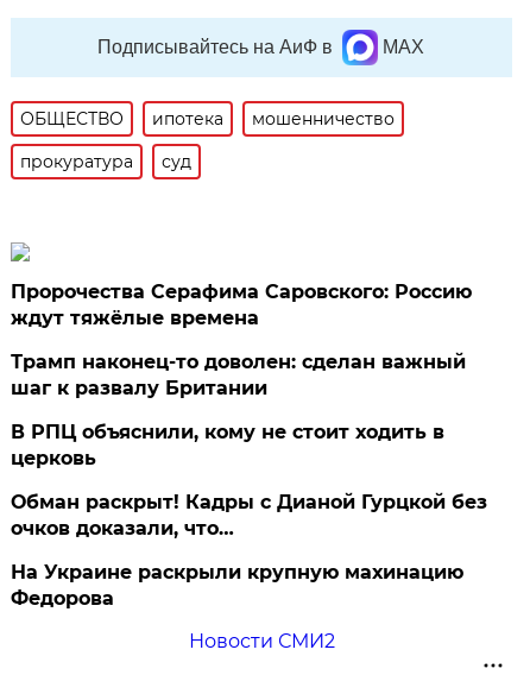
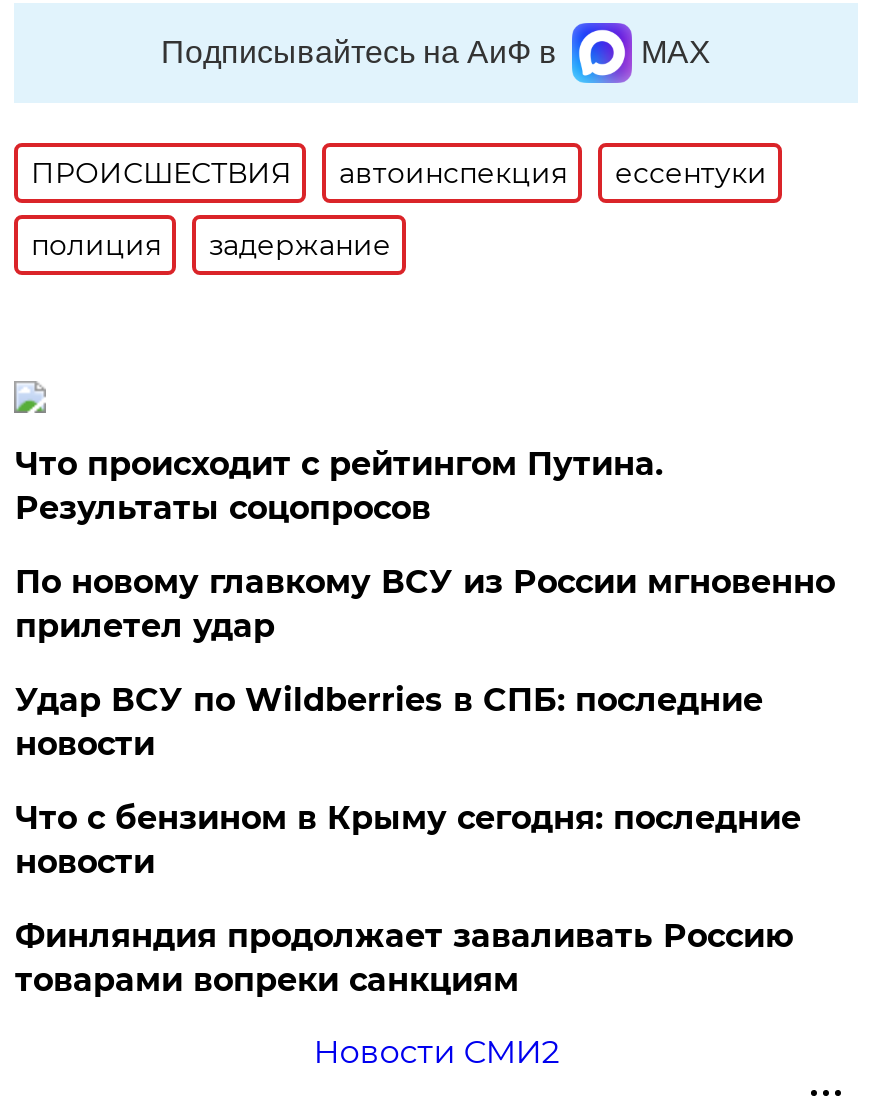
- ОБЩЕСТВО
- ипотека
- мошенничество
+ ПРОИСШЕСТВИЯ
+ автоинспекция
+ ессентуки

- прокуратура
- суд
+ полиция
+ задержание

- Пророчества Серафима Саровского: Россию
- ждут тяжёлые времена
+ Что происходит с рейтингом Путина.
+ Результаты соцопросов

- Трамп наконец-то доволен: сделан важный
- шаг к развалу Британии
+ По новому главкому ВСУ из России мгновенно
+ прилетел удар

- В РПЦ объяснили, кому не стоит ходить в
- церковь
+ Удар ВСУ по Wildberries в СПБ: последние
+ новости

- Обман раскрыт! Кадры с Дианой Гурцкой без
- очков доказали, что…
+ Что с бензином в Крыму сегодня: последние
+ новости

- На Украине раскрыли крупную махинацию
- Федорова
+ Финляндия продолжает заваливать Россию
+ товарами вопреки санкциям
